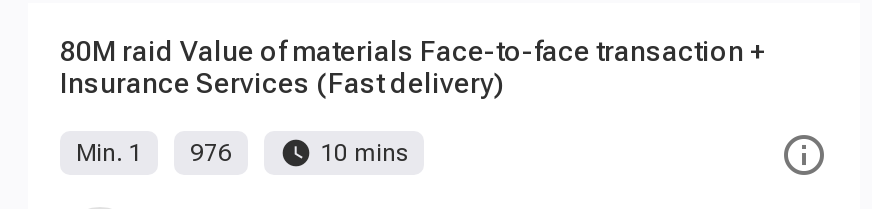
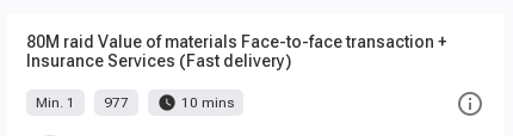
- 976
+ 977
